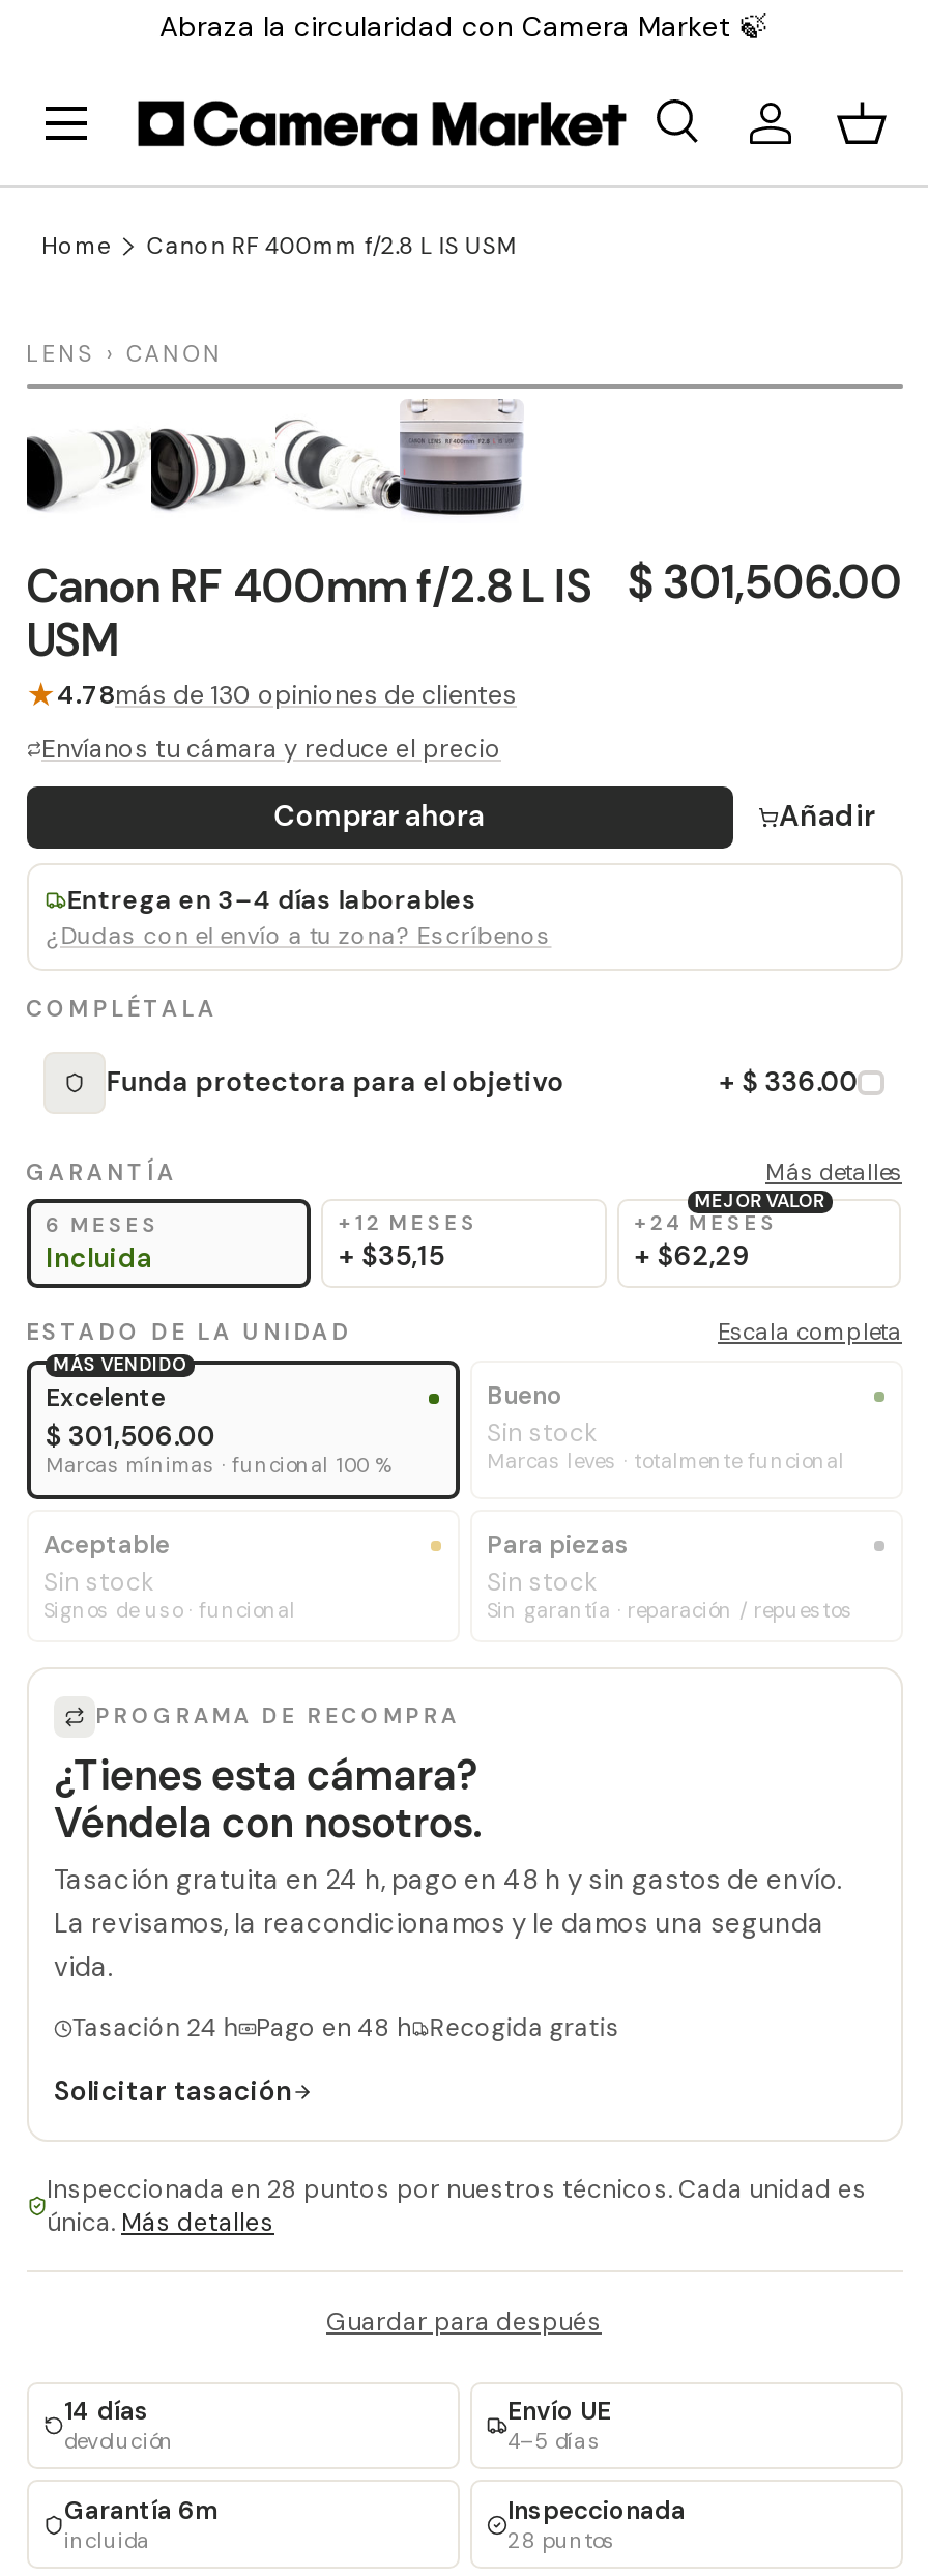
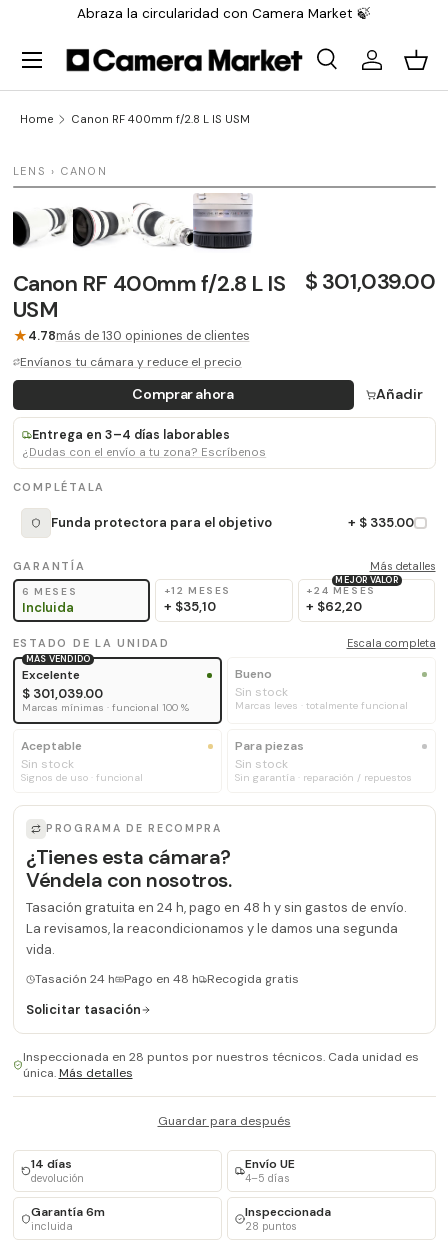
- Canon RF 400mm f/2.8 L IS $ 301,506.00
+ Canon RF 400mm f/2.8 L IS $ 301,039.00

- + $ 336.00
+ + $ 335.00

- + $35,15
+ + $35,10

- + $62,29
+ + $62,20

- $ 301,506.00
+ $ 301,039.00
